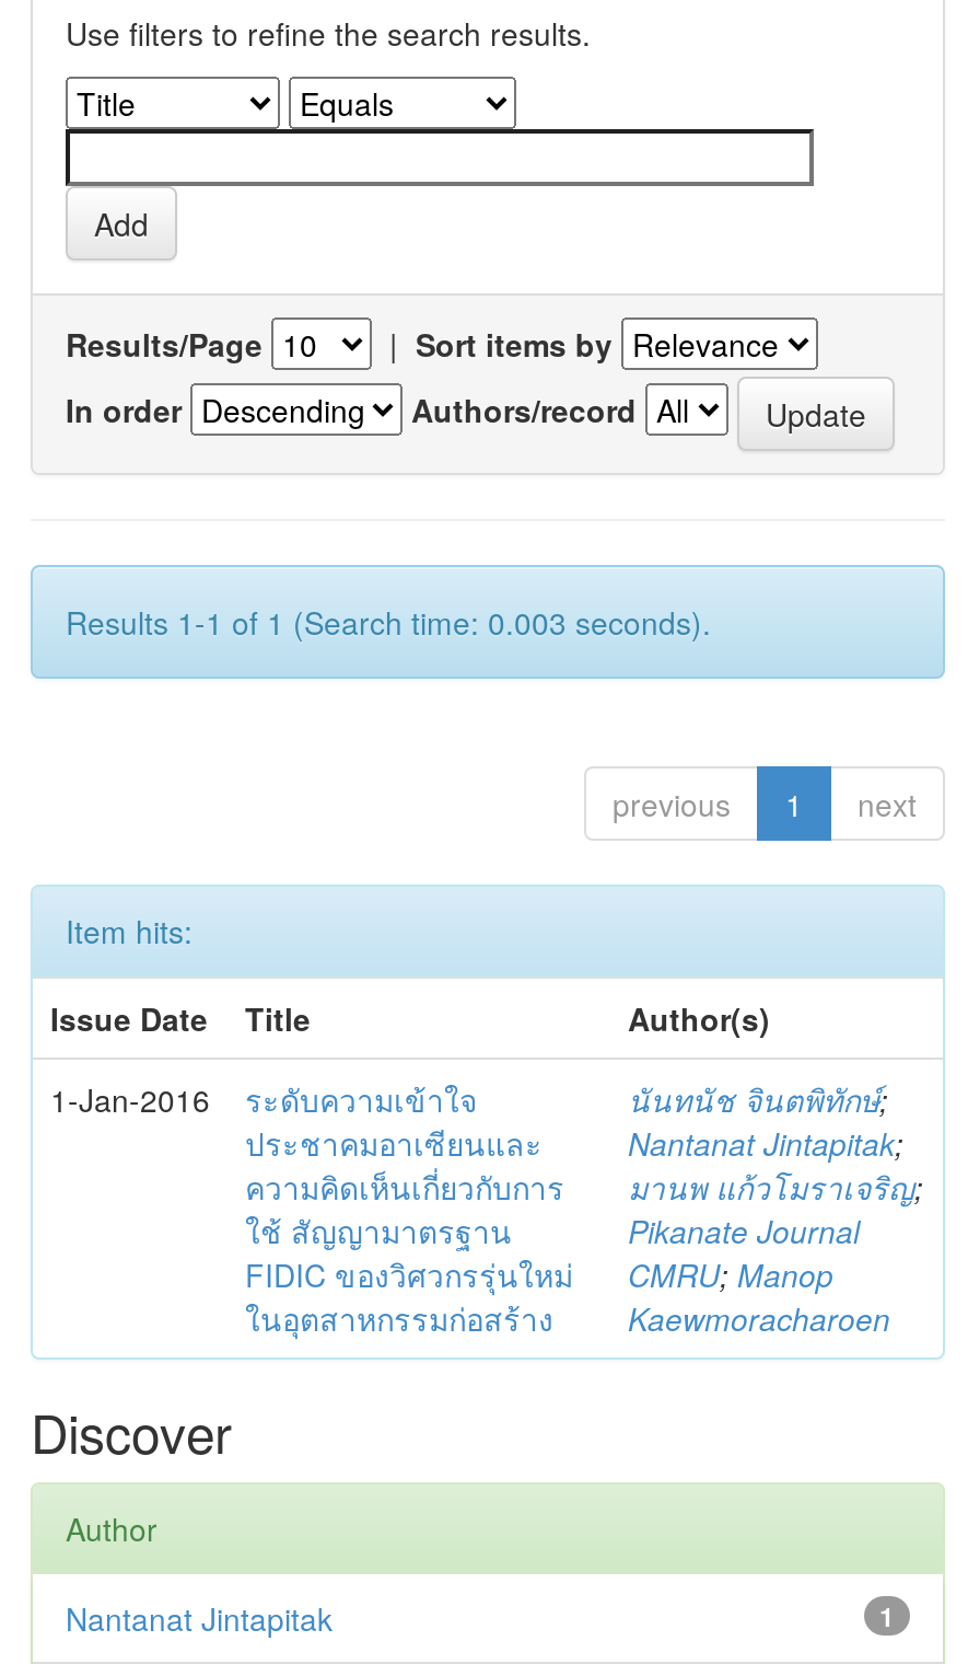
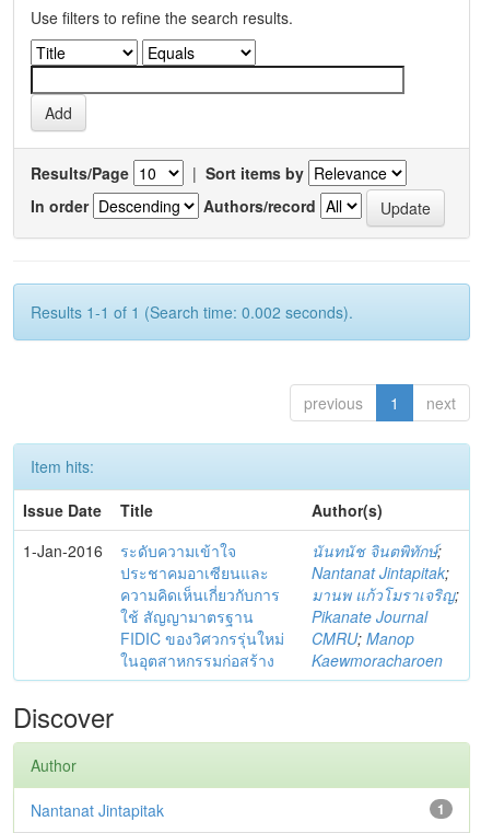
- Results 1-1 of 1 (Search time: 0.003 seconds).
+ Results 1-1 of 1 (Search time: 0.002 seconds).
